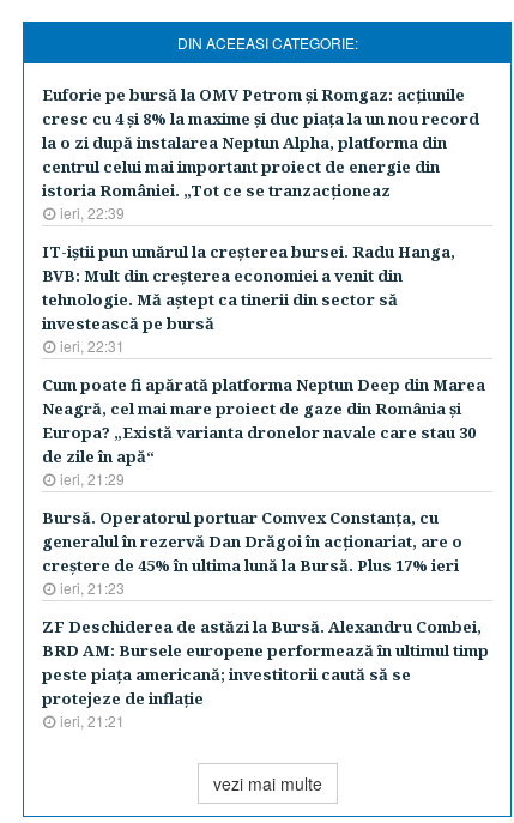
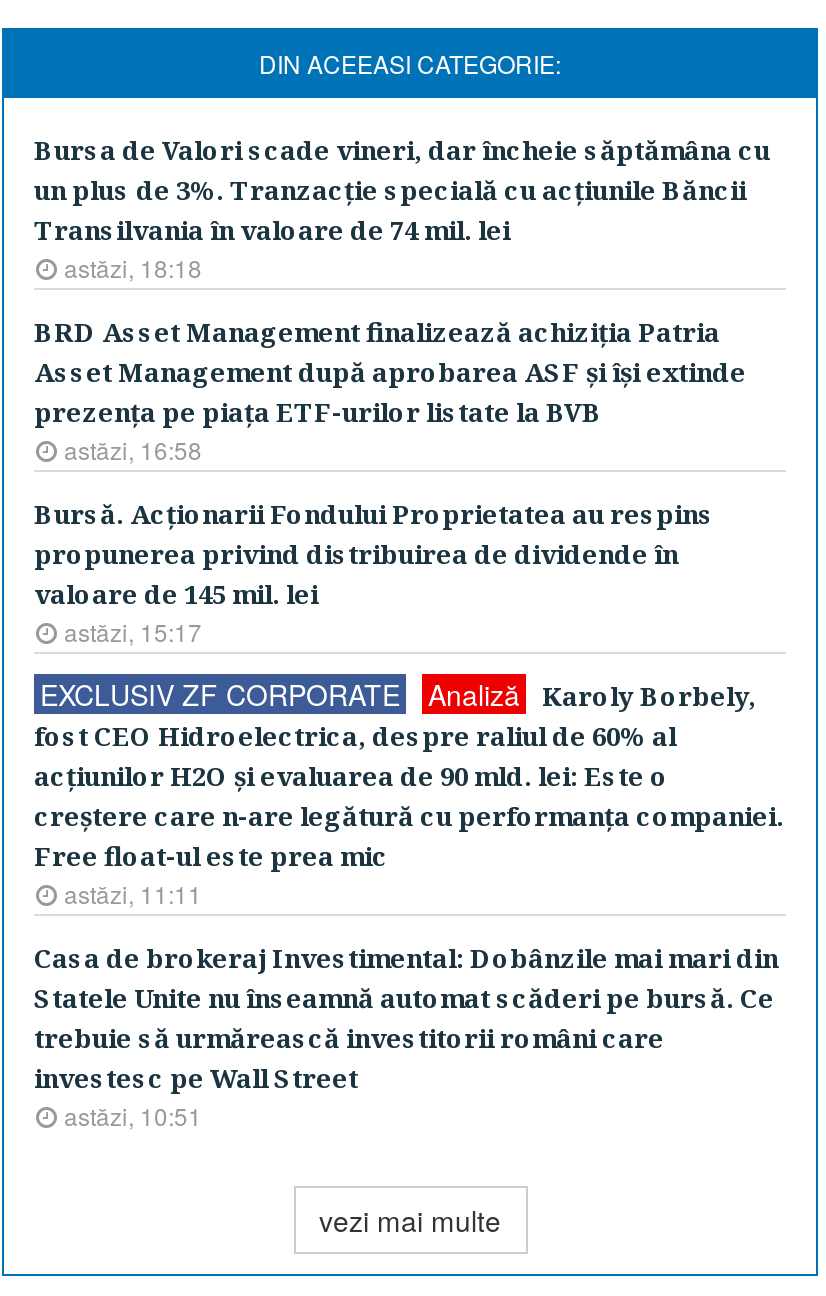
- Euforie pe bursă la OMV Petrom şi Romgaz: acţiunile
- cresc cu 4 şi 8% la maxime şi duc piaţa la un nou record
- la o zi după instalarea Neptun Alpha, platforma din
- centrul celui mai important proiect de energie din
- istoria României. „Tot ce se tranzacţioneaz
- ieri, 22:39
+ Bursa de Valori scade vineri, dar încheie săptămâna cu
+ un plus de 3%. Tranzacţie specială cu acţiunile Băncii
+ Transilvania în valoare de 74 mil. lei
+ astăzi, 18:18

- IT-iştii pun umărul la creşterea bursei. Radu Hanga,
- BVB: Mult din creşterea economiei a venit din
- tehnologie. Mă aştept ca tinerii din sector să
- investească pe bursă
- ieri, 22:31
+ BRD Asset Management finalizează achiziţia Patria
+ Asset Management după aprobarea ASF şi îşi extinde
+ prezenţa pe piaţa ETF-urilor listate la BVB
+ astăzi, 16:58

- Cum poate fi apărată platforma Neptun Deep din Marea
- Neagră, cel mai mare proiect de gaze din România şi
- Europa? „Există varianta dronelor navale care stau 30
- de zile în apă“
- ieri, 21:29
+ Bursă. Acţionarii Fondului Proprietatea au respins
+ propunerea privind distribuirea de dividende în
+ valoare de 145 mil. lei
+ astăzi, 15:17

- Bursă. Operatorul portuar Comvex Constanţa, cu
- generalul în rezervă Dan Drăgoi în acţionariat, are o
- creştere de 45% în ultima lună la Bursă. Plus 17% ieri
- ieri, 21:23
+ EXCLUSIV ZF CORPORATE
+ Analiză
+ Karoly Borbely,
+ fost CEO Hidroelectrica, despre raliul de 60% al
+ acţiunilor H2O şi evaluarea de 90 mld. lei: Este o
+ creştere care n-are legătură cu performanţa companiei.
+ Free float-ul este prea mic
+ astăzi, 11:11

- ZF Deschiderea de astăzi la Bursă. Alexandru Combei,
- BRD AM: Bursele europene performează în ultimul timp
- peste piaţa americană; investitorii caută să se
- protejeze de inflaţie
- ieri, 21:21
+ Casa de brokeraj Investimental: Dobânzile mai mari din
+ Statele Unite nu înseamnă automat scăderi pe bursă. Ce
+ trebuie să urmărească investitorii români care
+ investesc pe Wall Street
+ astăzi, 10:51
